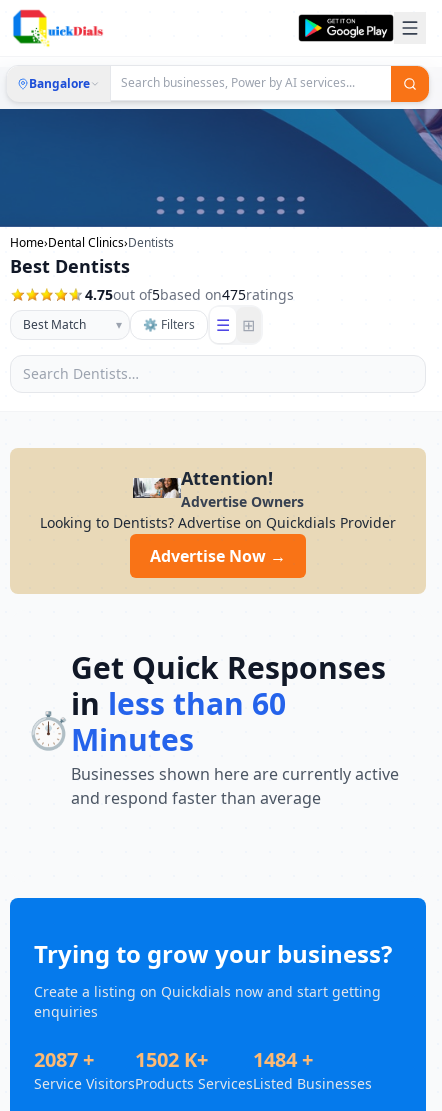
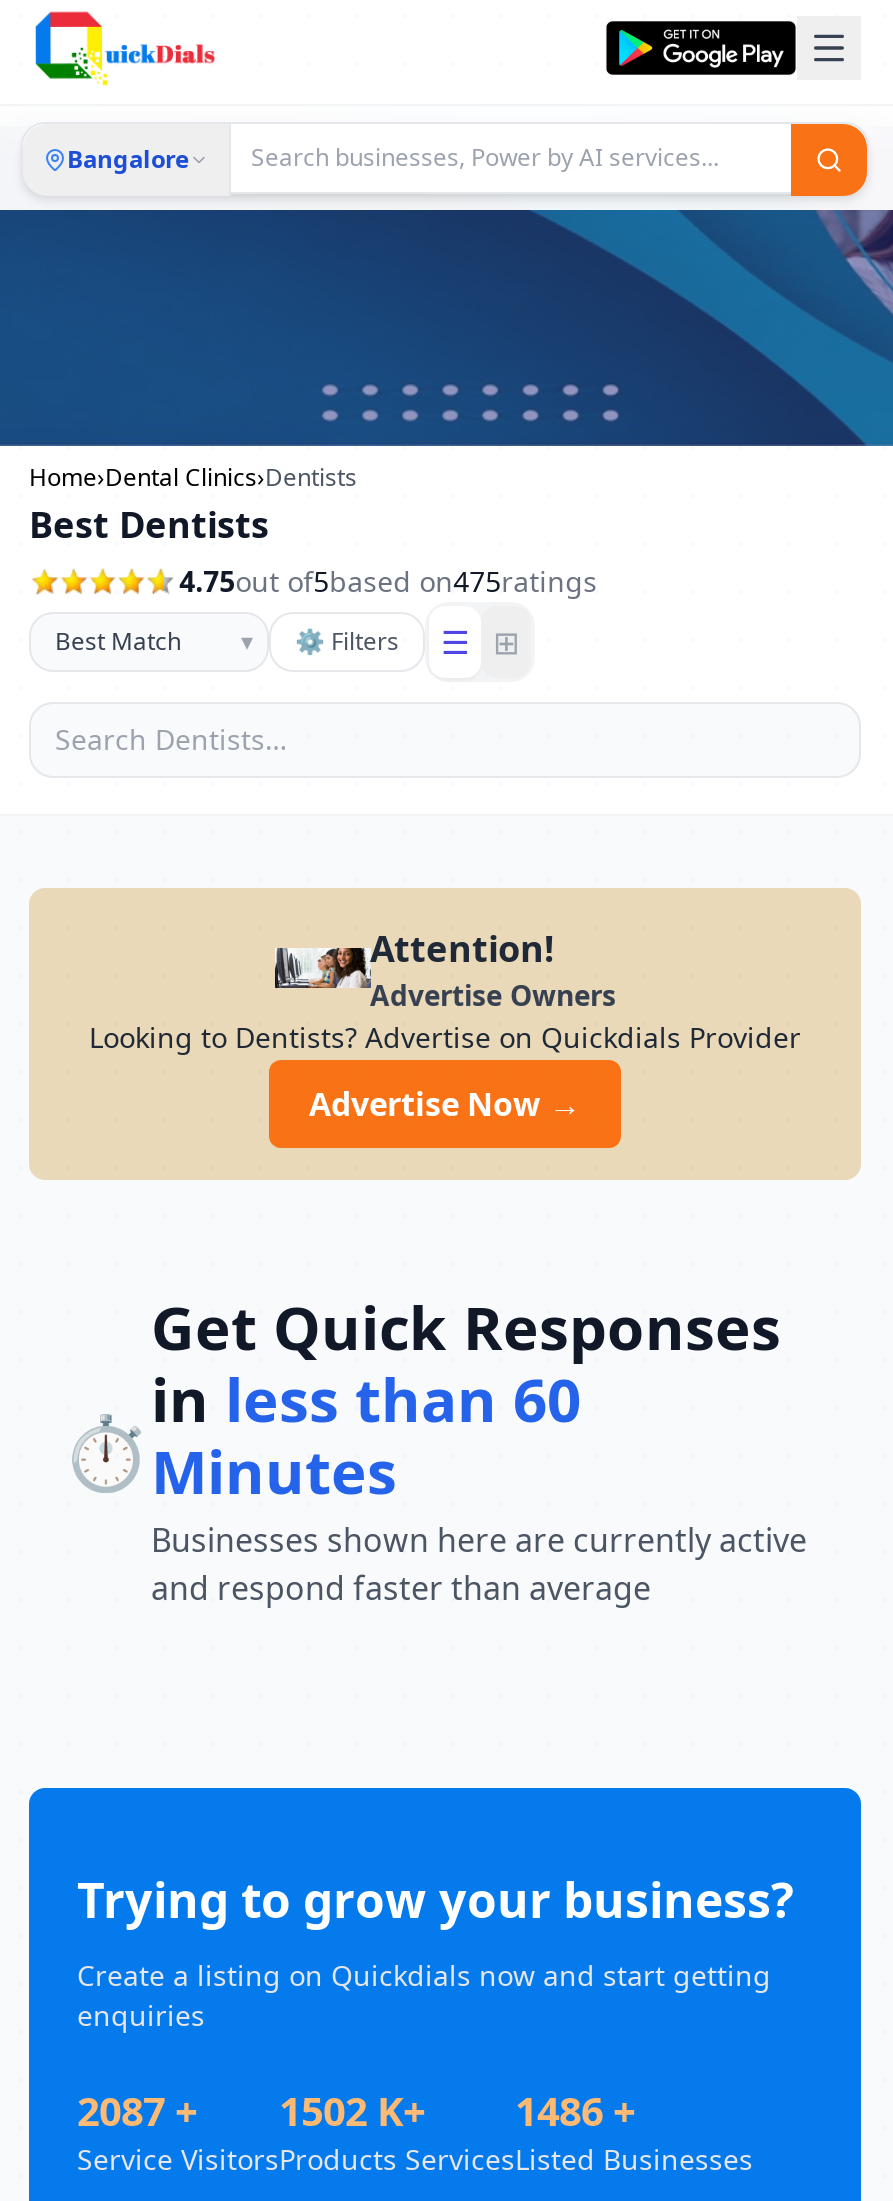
- 2087 + 1502 K+ 1484 +
+ 2087 + 1502 K+ 1486 +
